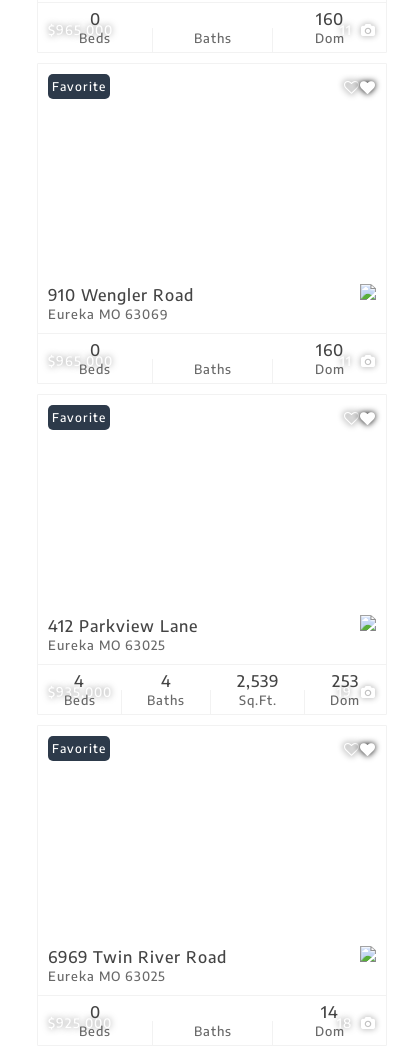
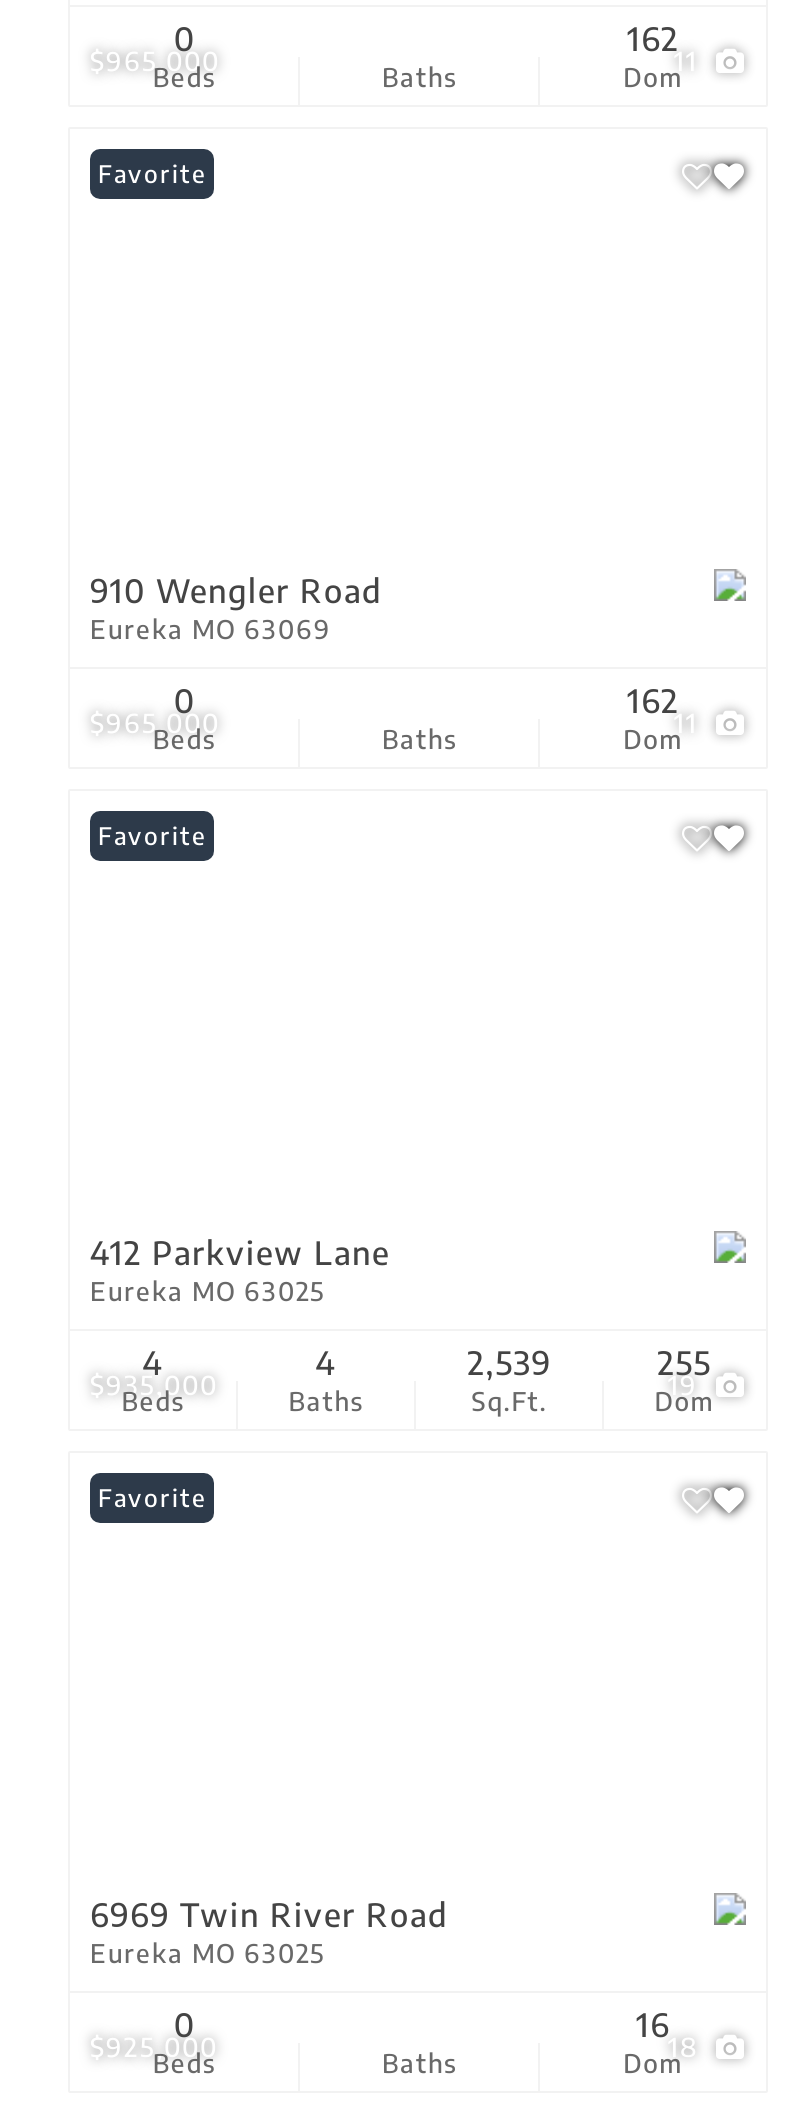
- 160
+ 162

- 160
+ 162

- 253
+ 255

- 14
+ 16
